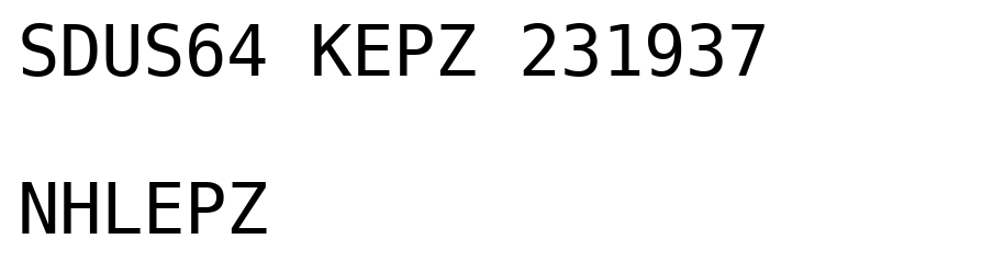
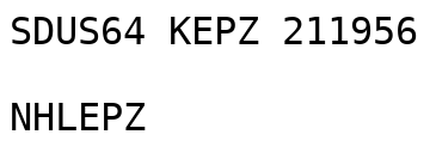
- SDUS64 KEPZ 231937
+ SDUS64 KEPZ 211956
